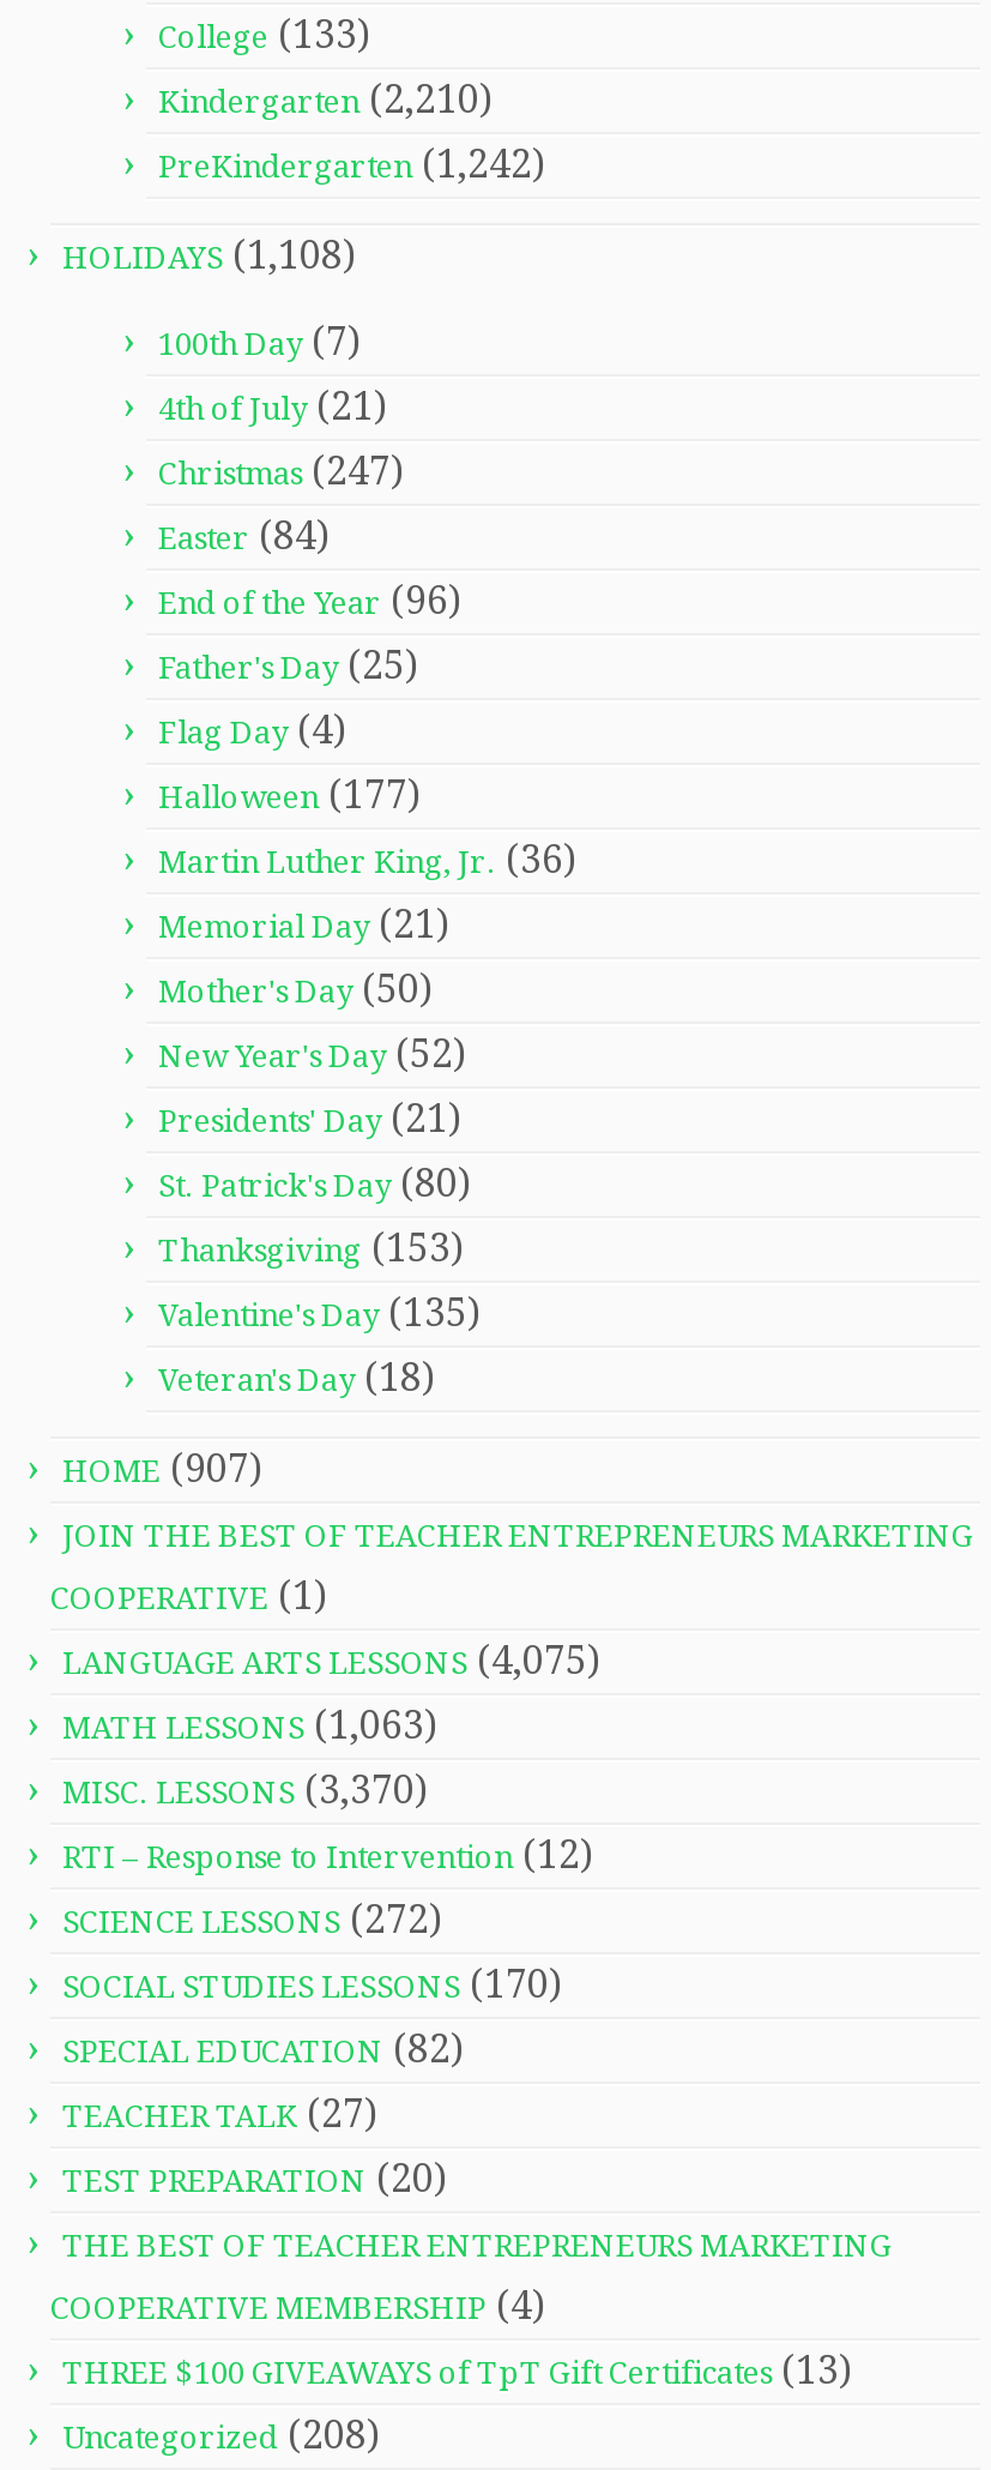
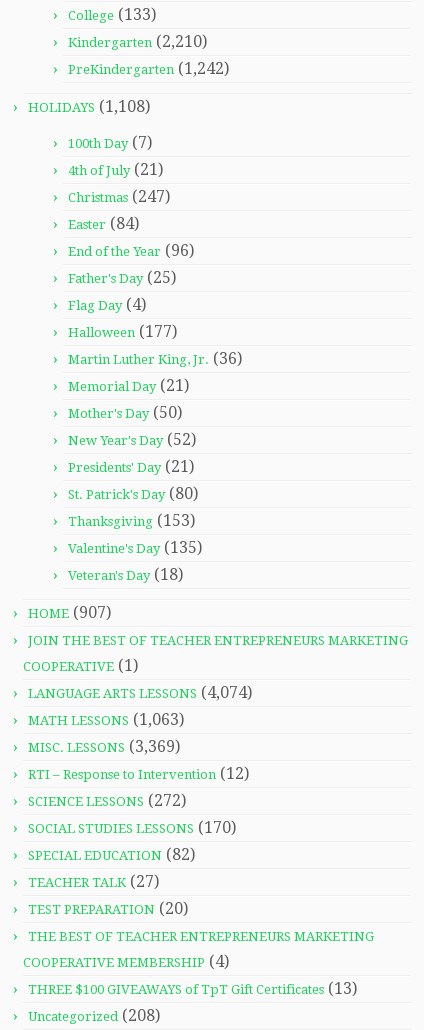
- LANGUAGE ARTS LESSONS (4,075)
+ LANGUAGE ARTS LESSONS (4,074)

- MISC. LESSONS (3,370)
+ MISC. LESSONS (3,369)
